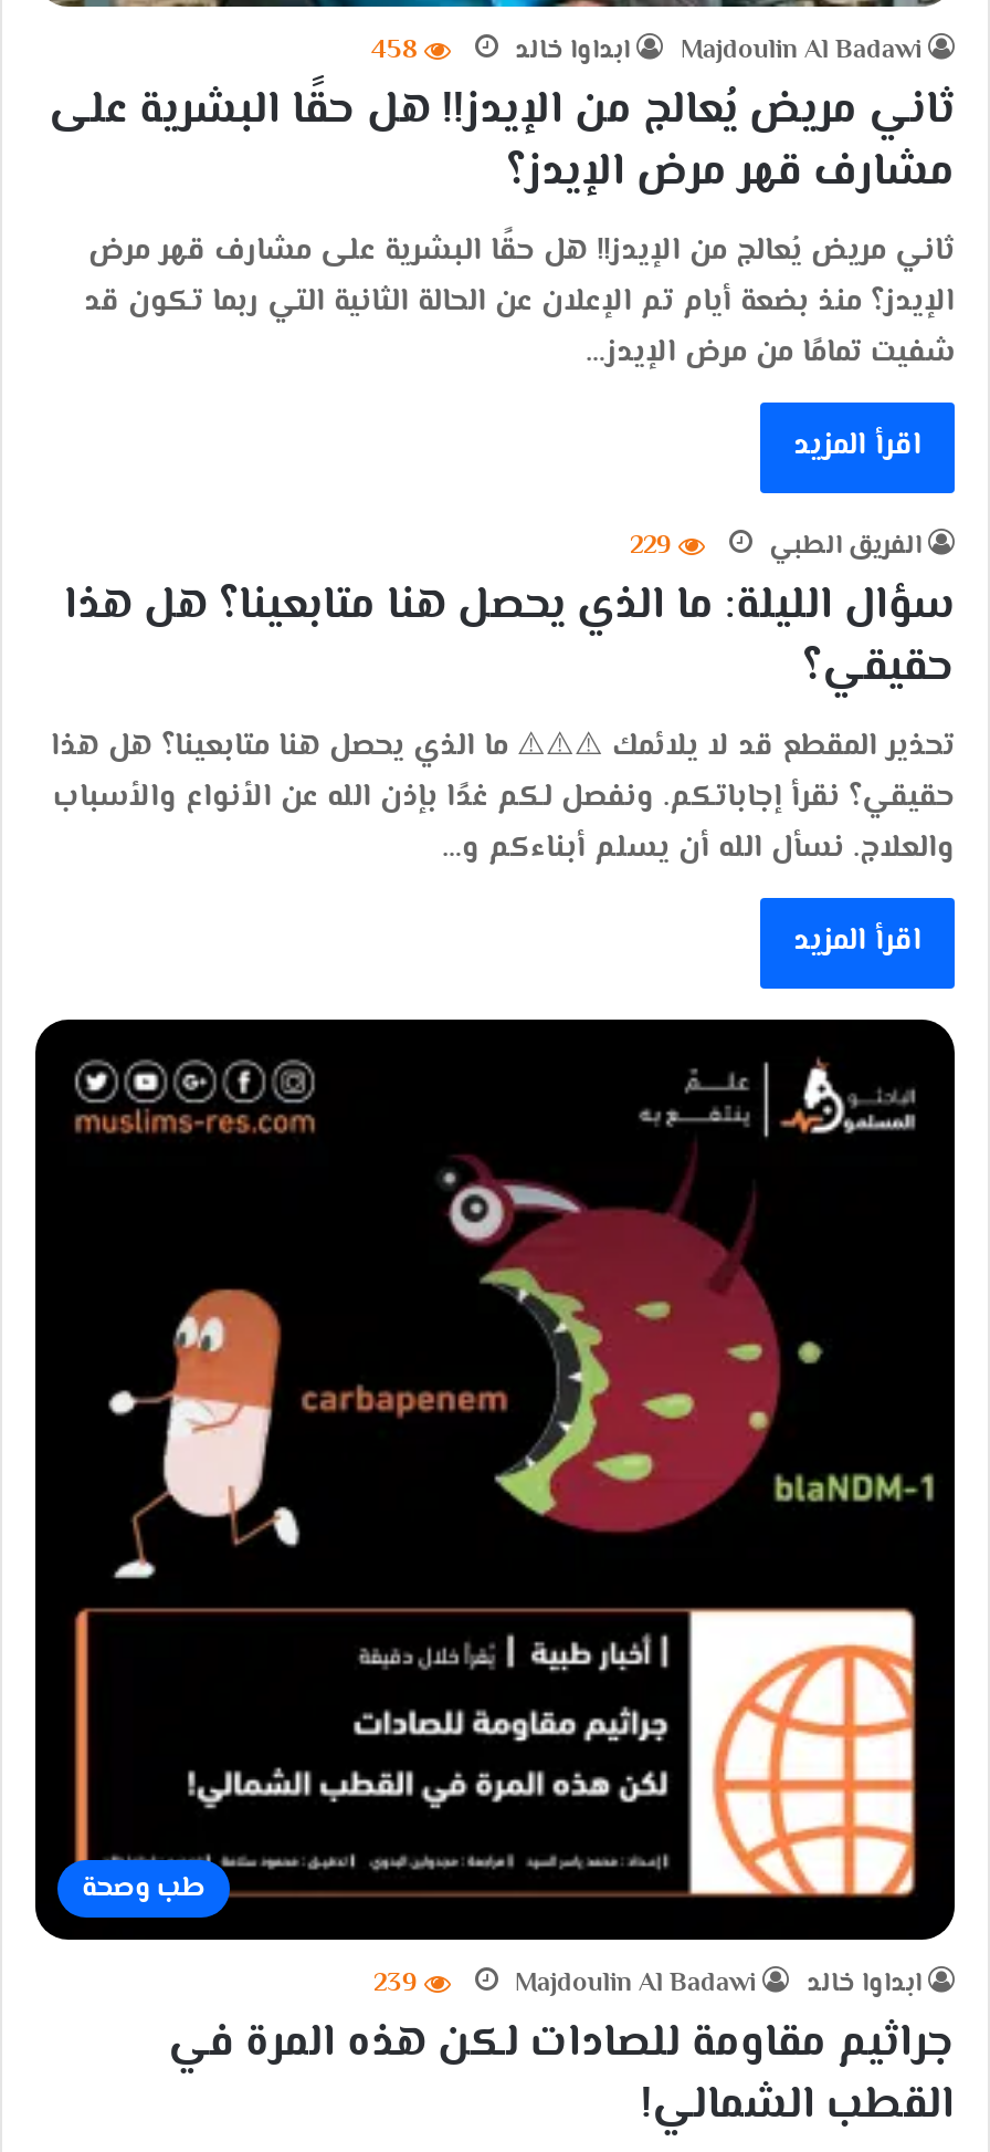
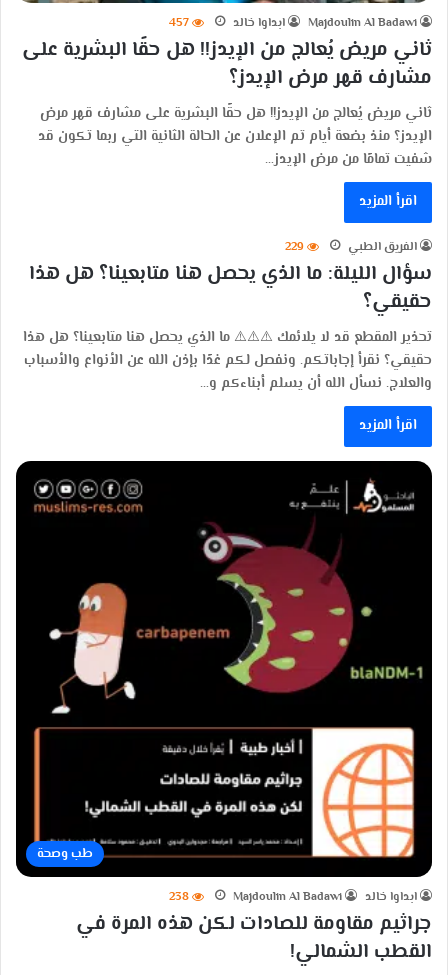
- 458
+ 457

- 239
+ 238
